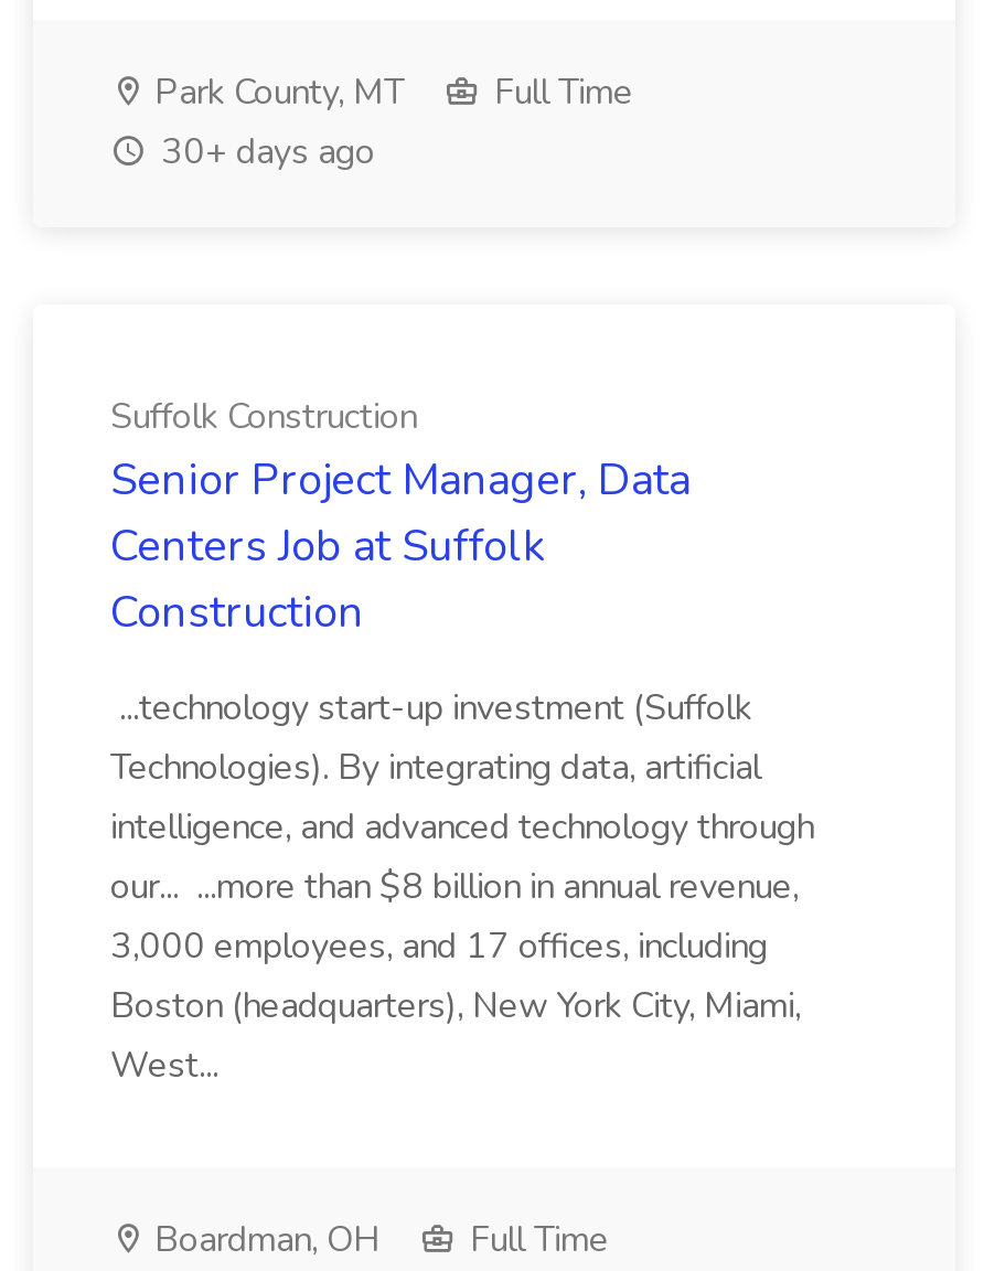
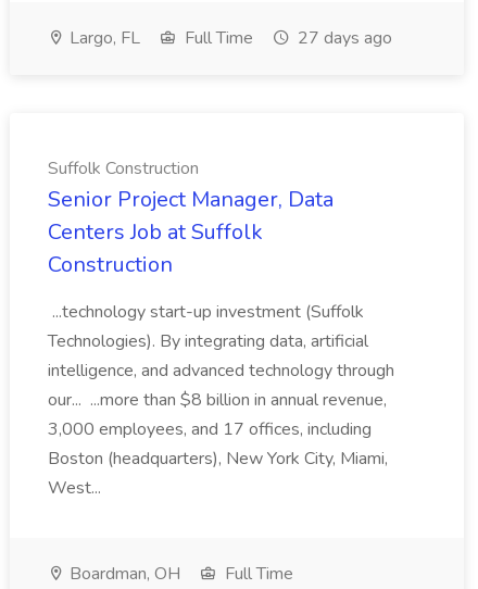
- Park County, MT
+ Largo, FL

- 30+ days ago
+ 27 days ago
